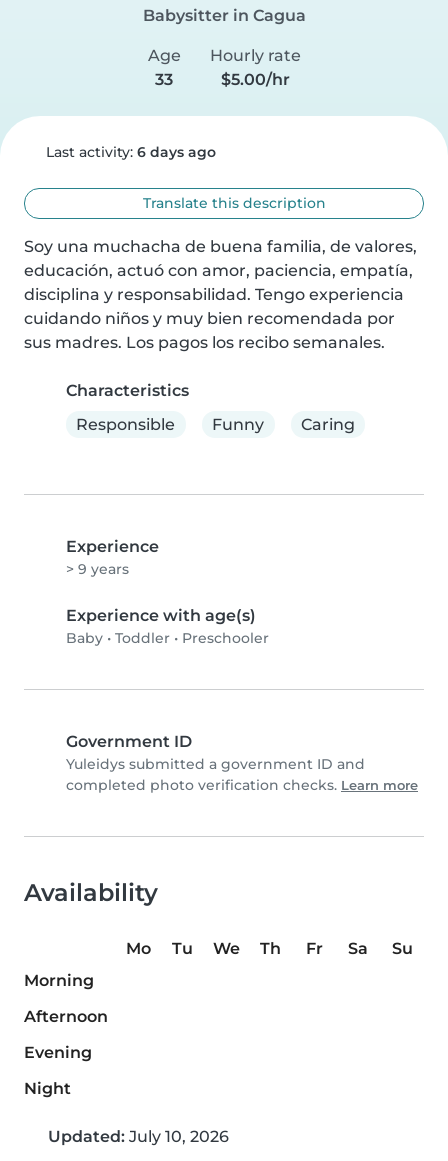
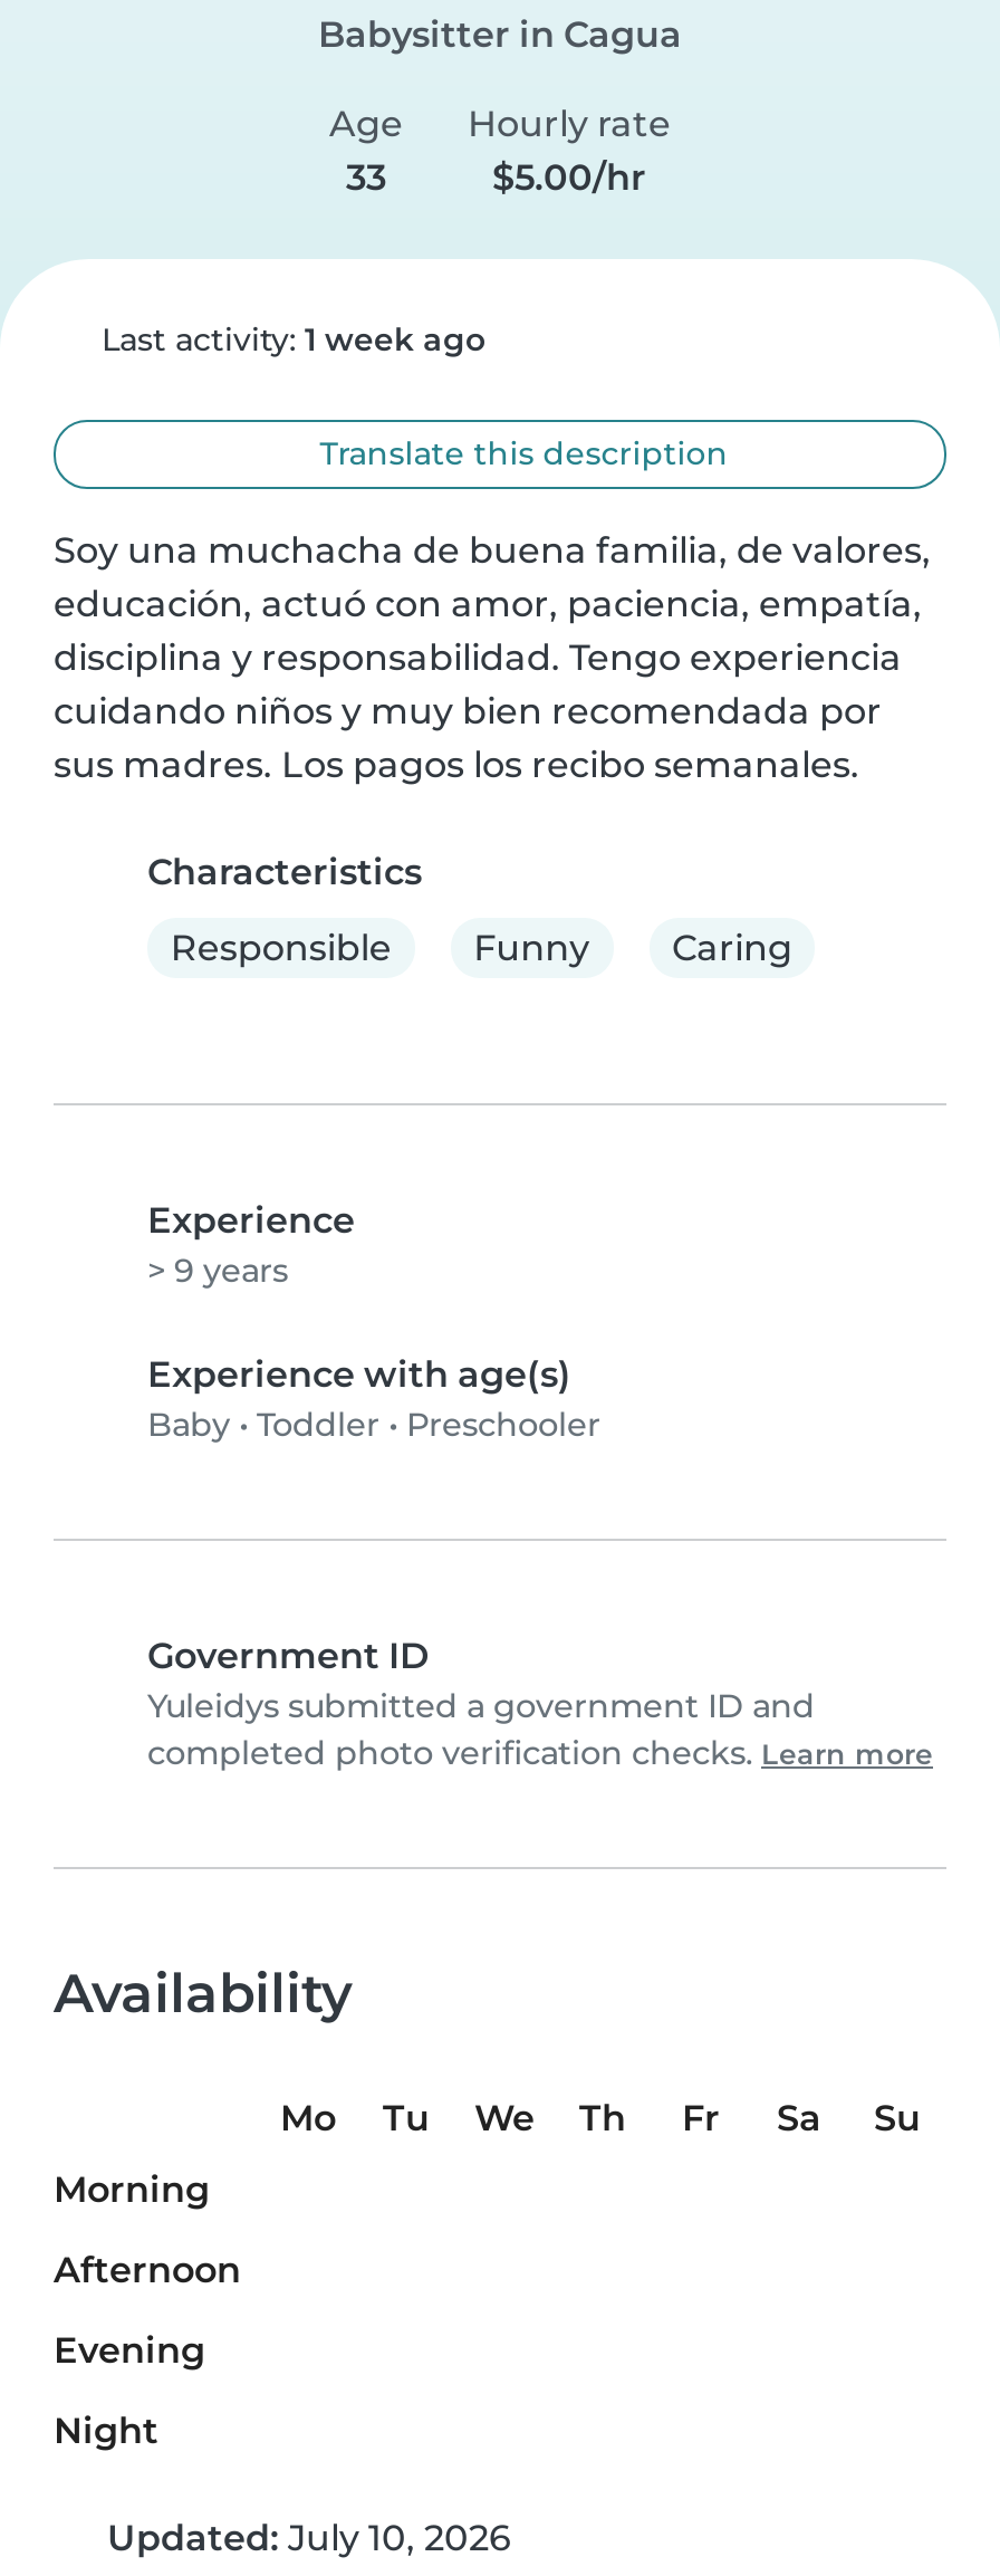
- Last activity: 6 days ago
+ Last activity: 1 week ago
